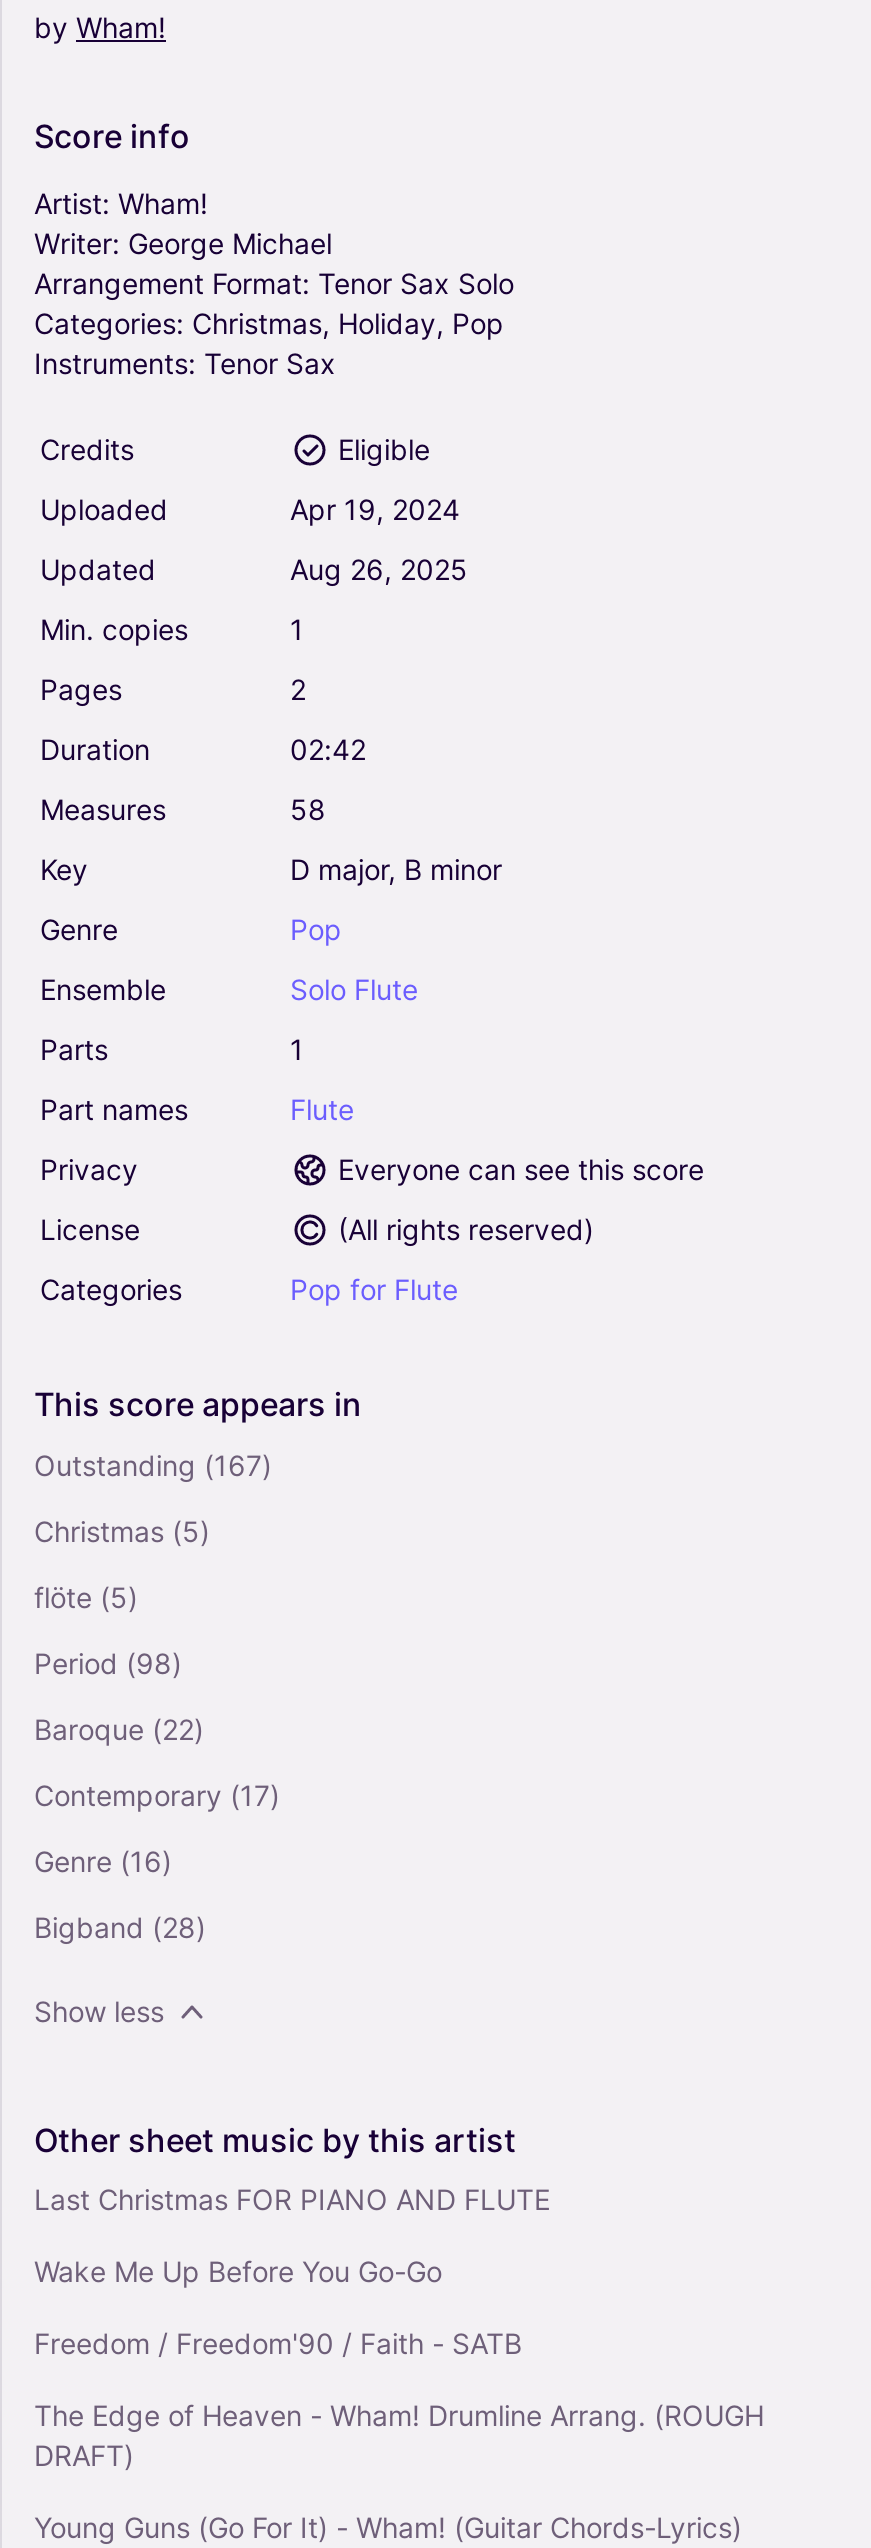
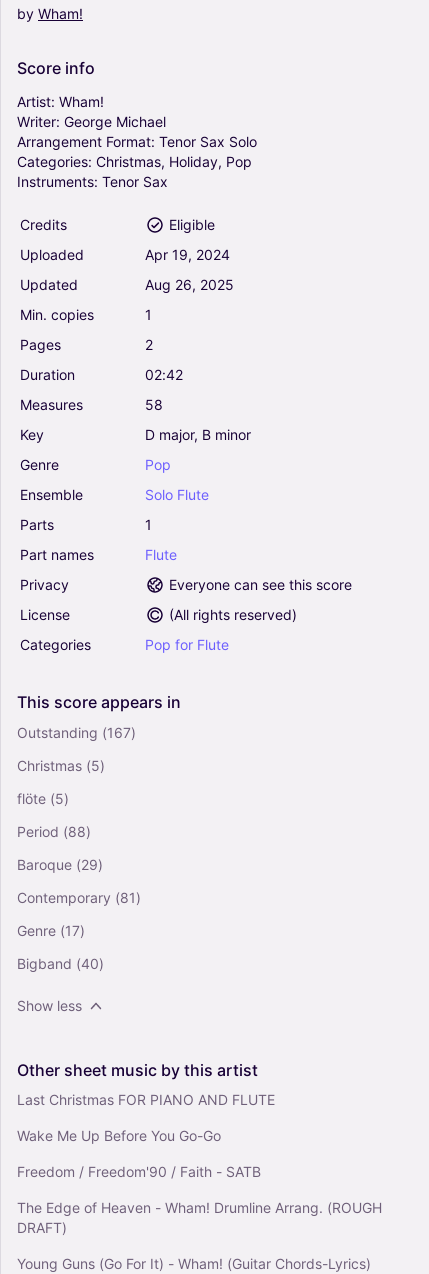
- Period (98)
+ Period (88)

- Baroque (22)
+ Baroque (29)

- Contemporary (17)
+ Contemporary (81)

- Genre (16)
+ Genre (17)

- Bigband (28)
+ Bigband (40)
